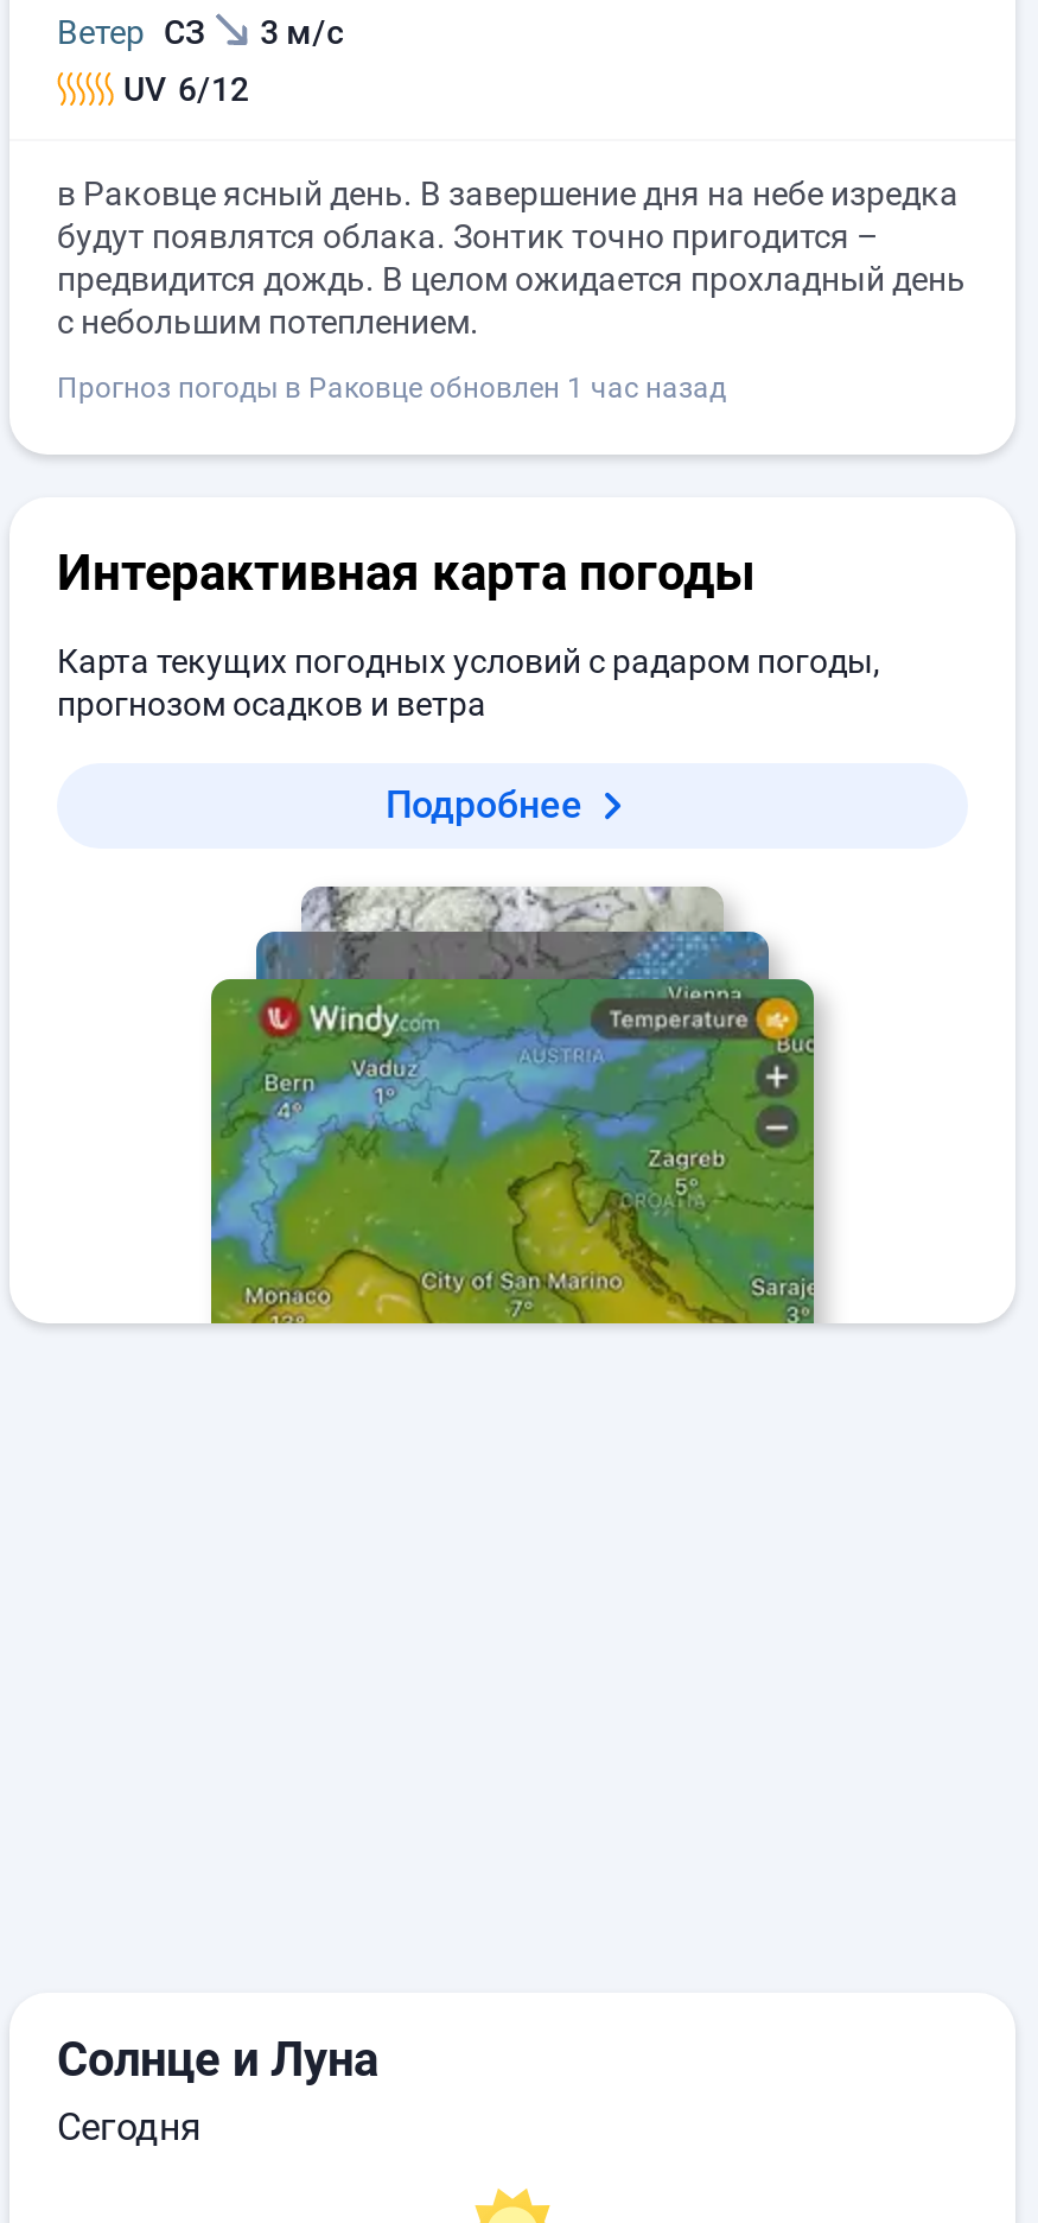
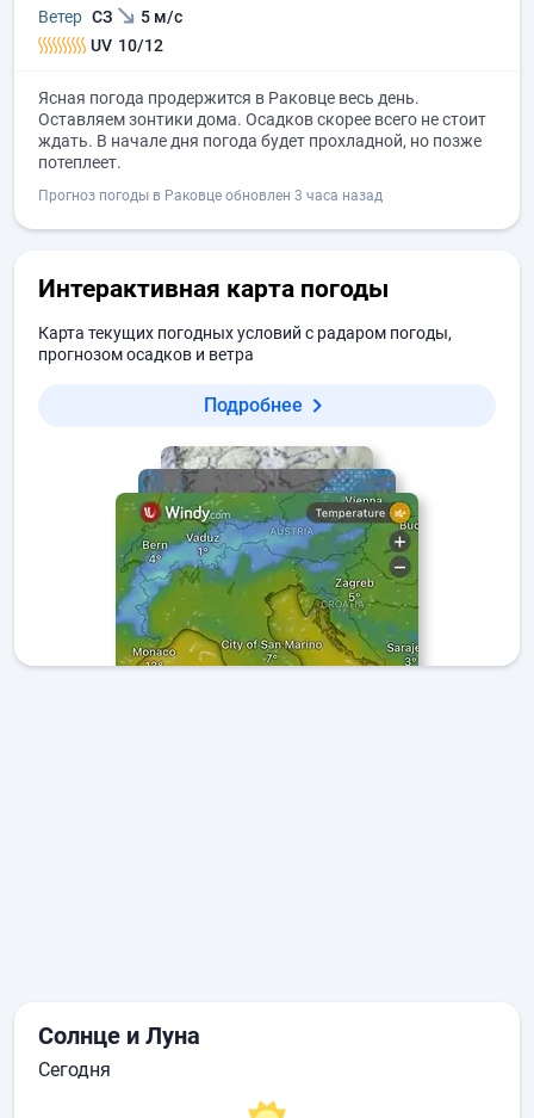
- Ветер СЗ 3 м/с
+ Ветер СЗ 5 м/с

- UV 6/12
+ UV 10/12

- в Раковце ясный день. В завершение дня на небе изредка
- будут появлятся облака. Зонтик точно пригодится –
- предвидится дождь. В целом ожидается прохладный день
- с небольшим потеплением.
+ Ясная погода продержится в Раковце весь день.
+ Оставляем зонтики дома. Осадков скорее всего не стоит
+ ждать. В начале дня погода будет прохладной, но позже
+ потеплеет.

- Прогноз погоды в Раковце обновлен 1 час назад
+ Прогноз погоды в Раковце обновлен 3 часа назад
